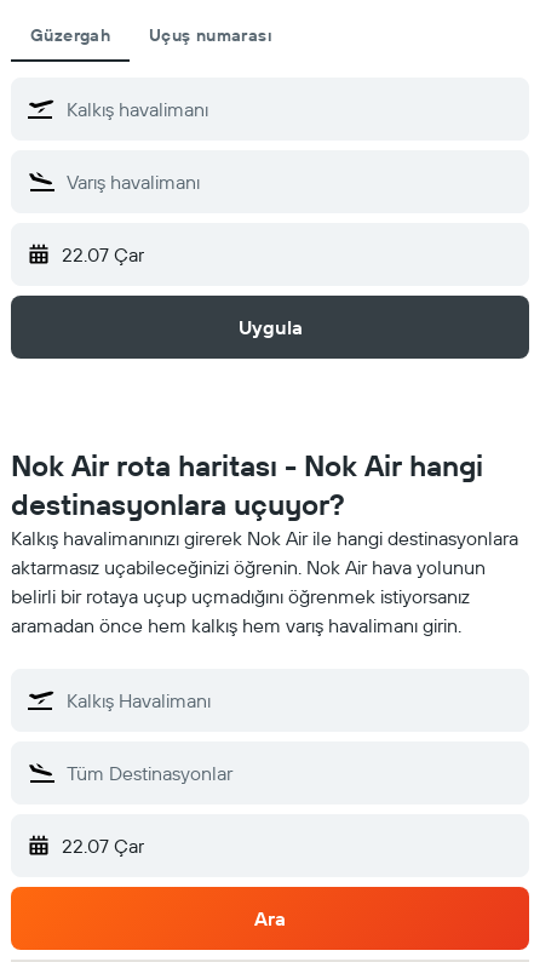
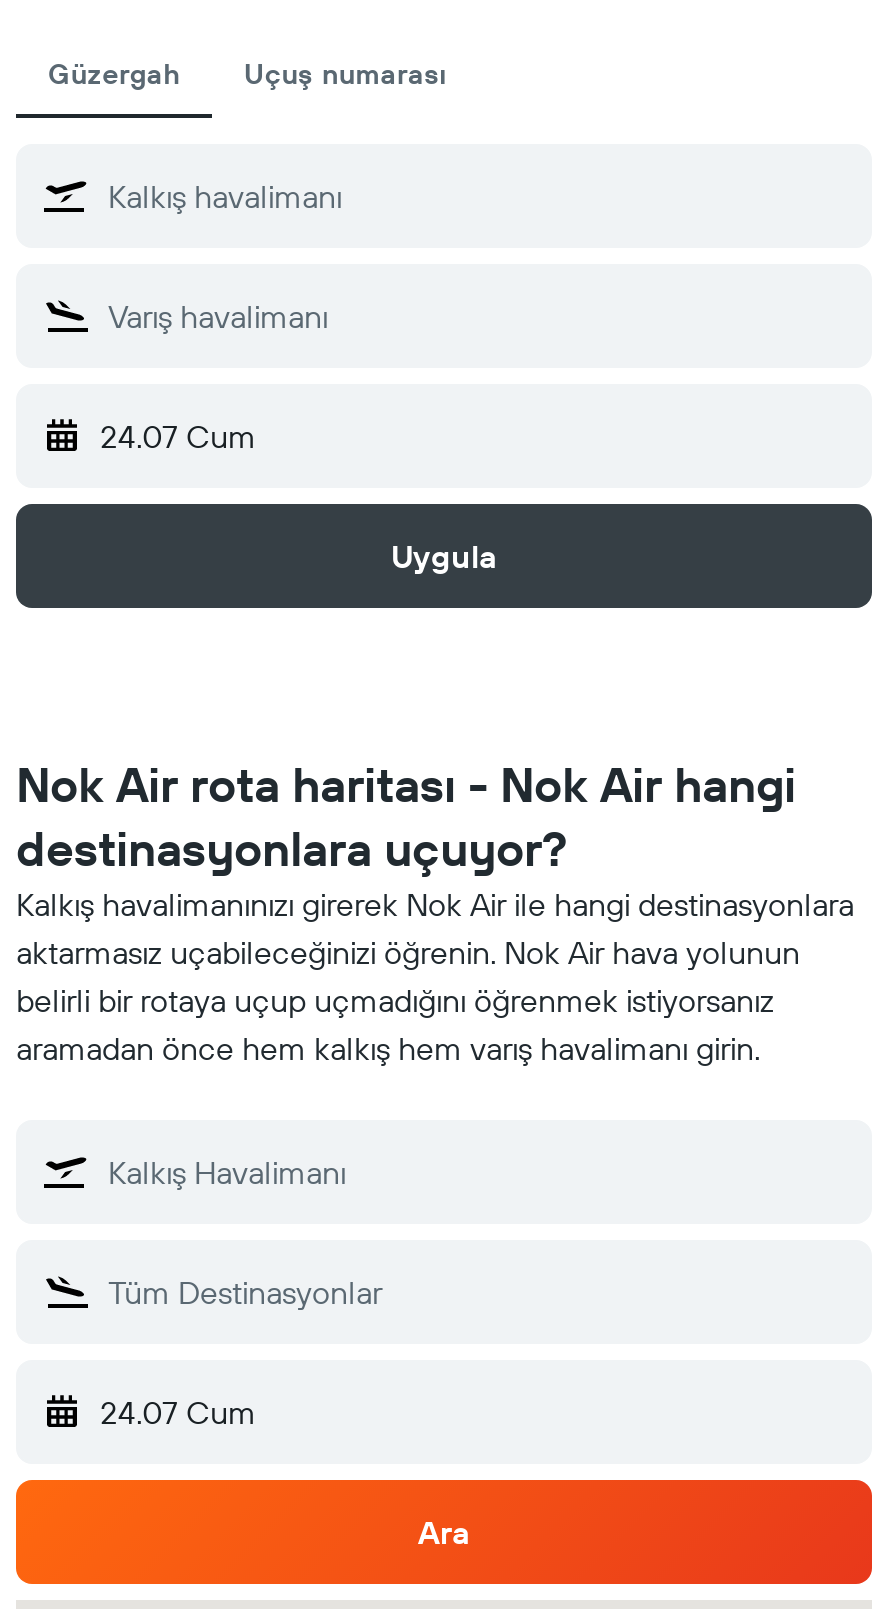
- 22.07 Çar
+ 24.07 Cum

- 22.07 Çar
+ 24.07 Cum
